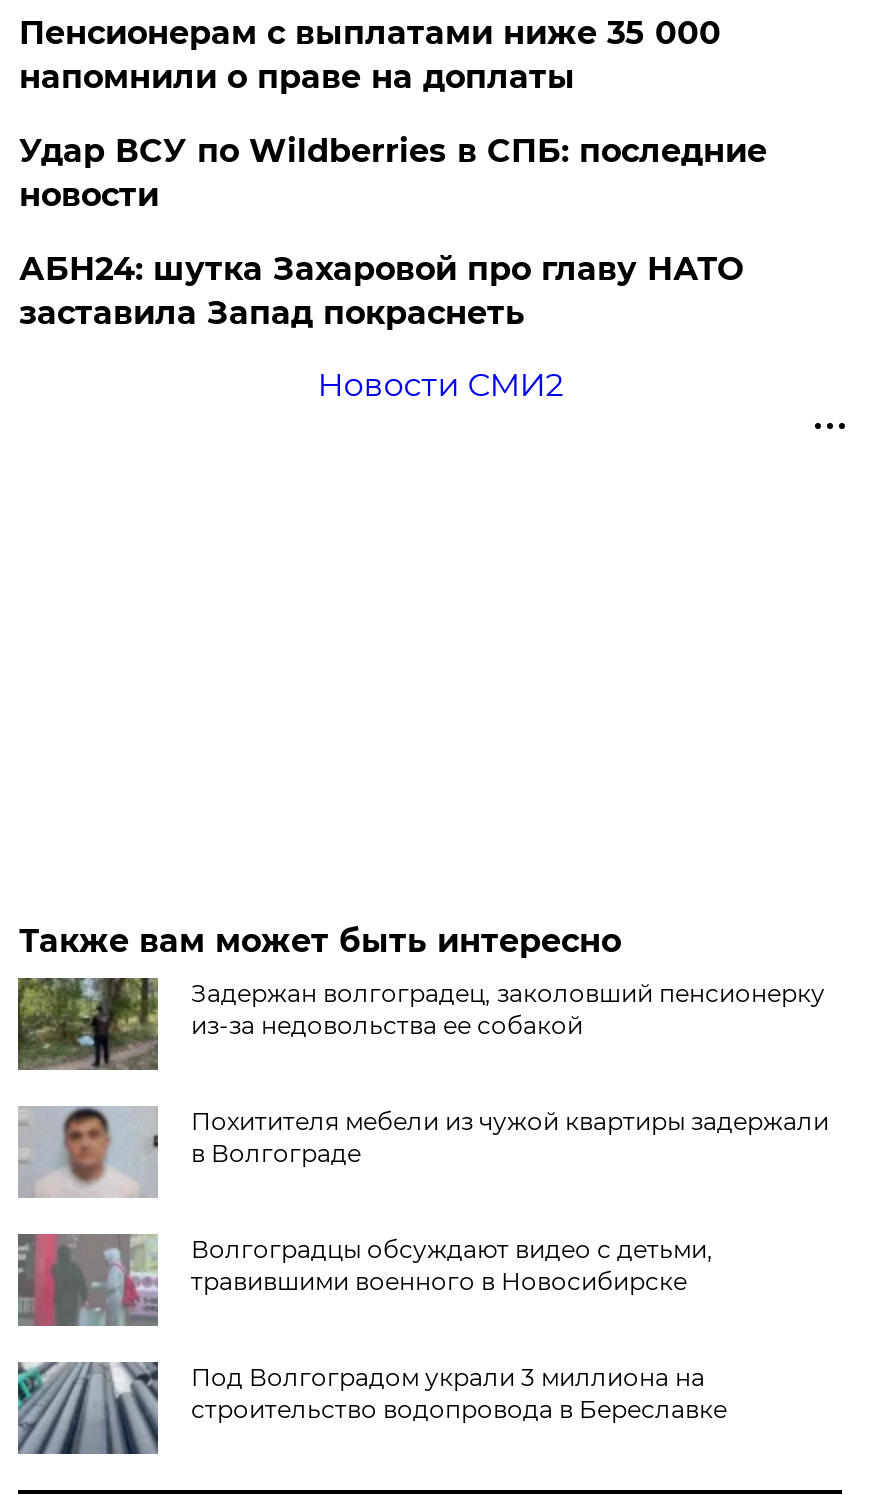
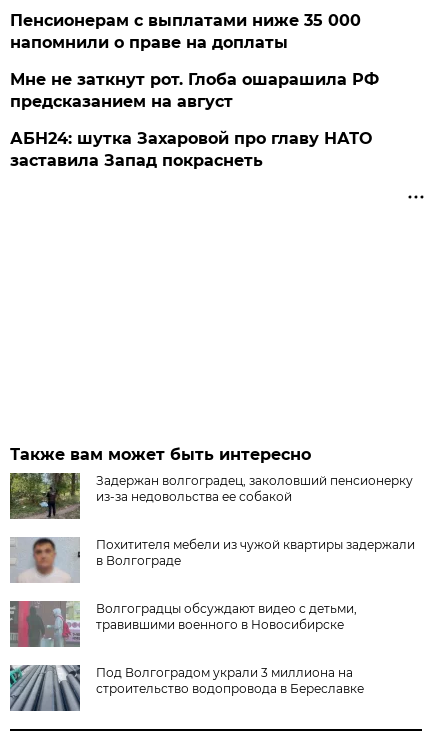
- Удар ВСУ по Wildberries в СПБ: последние
- новости
+ Мне не заткнут рот. Глоба ошарашила РФ
+ предсказанием на август

- Новости СМИ2
